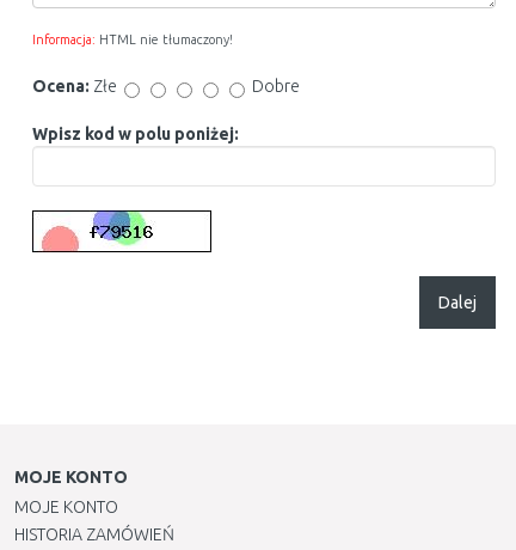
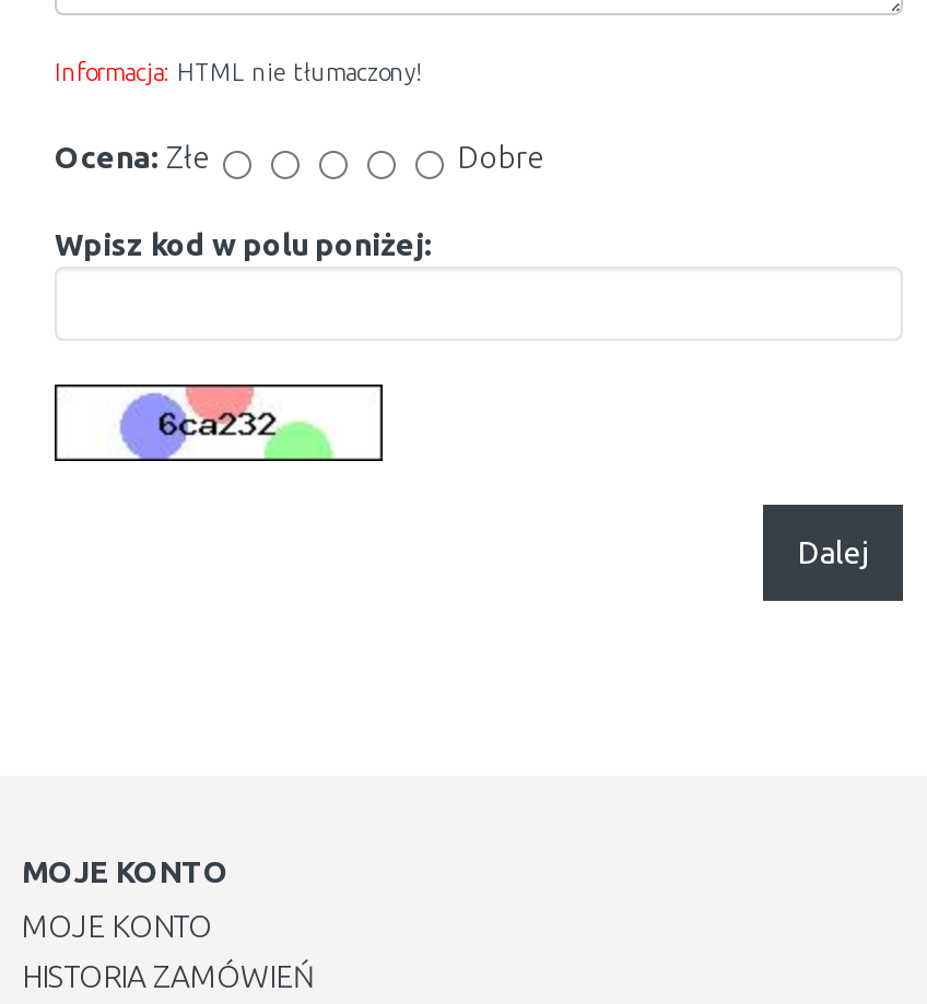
- [image]
+ [image]
